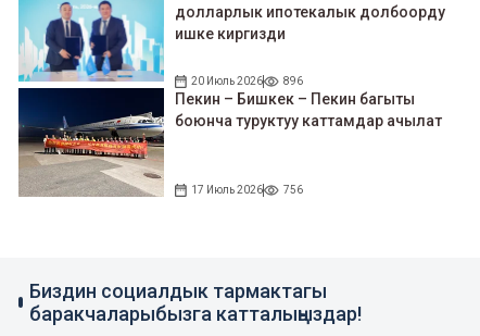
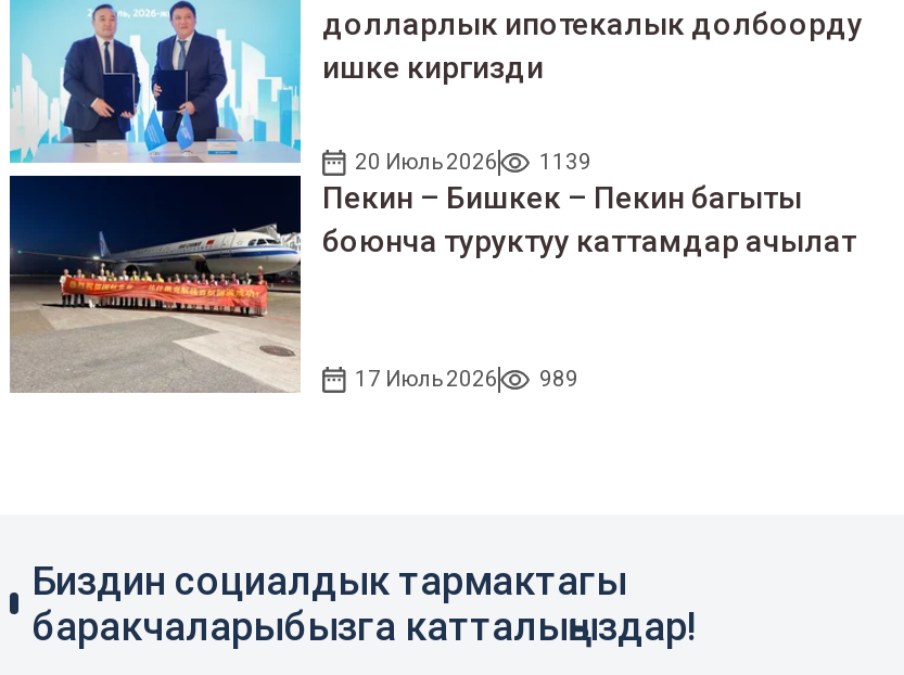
- 20 Июль 2026 896
+ 20 Июль 2026 1139

- 17 Июль 2026 756
+ 17 Июль 2026 989
